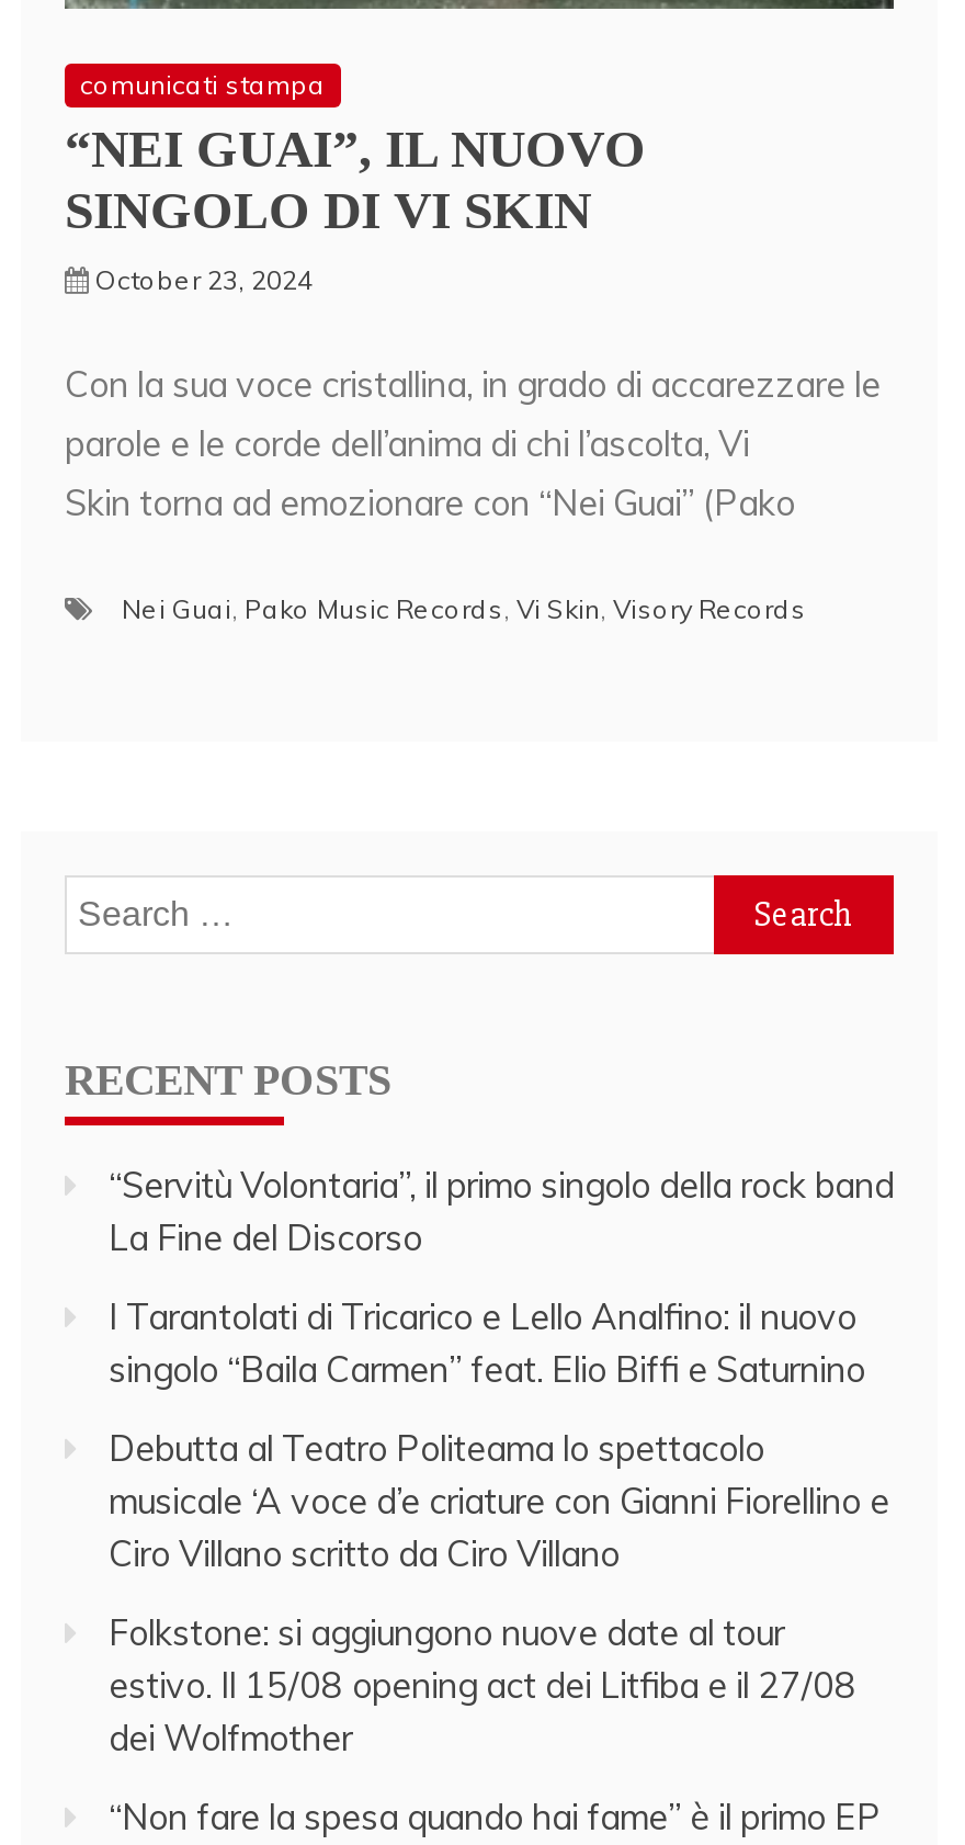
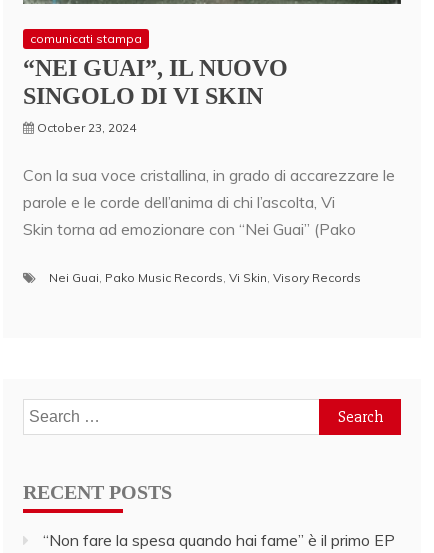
- “Servitù Volontaria”, il primo singolo della rock band
- La Fine del Discorso
- I Tarantolati di Tricarico e Lello Analfino: il nuovo
- singolo “Baila Carmen” feat. Elio Biffi e Saturnino
- Debutta al Teatro Politeama lo spettacolo
- musicale ‘A voce d’e criature con Gianni Fiorellino e
- Ciro Villano scritto da Ciro Villano
- Folkstone: si aggiungono nuove date al tour
- estivo. Il 15/08 opening act dei Litfiba e il 27/08
- dei Wolfmother
